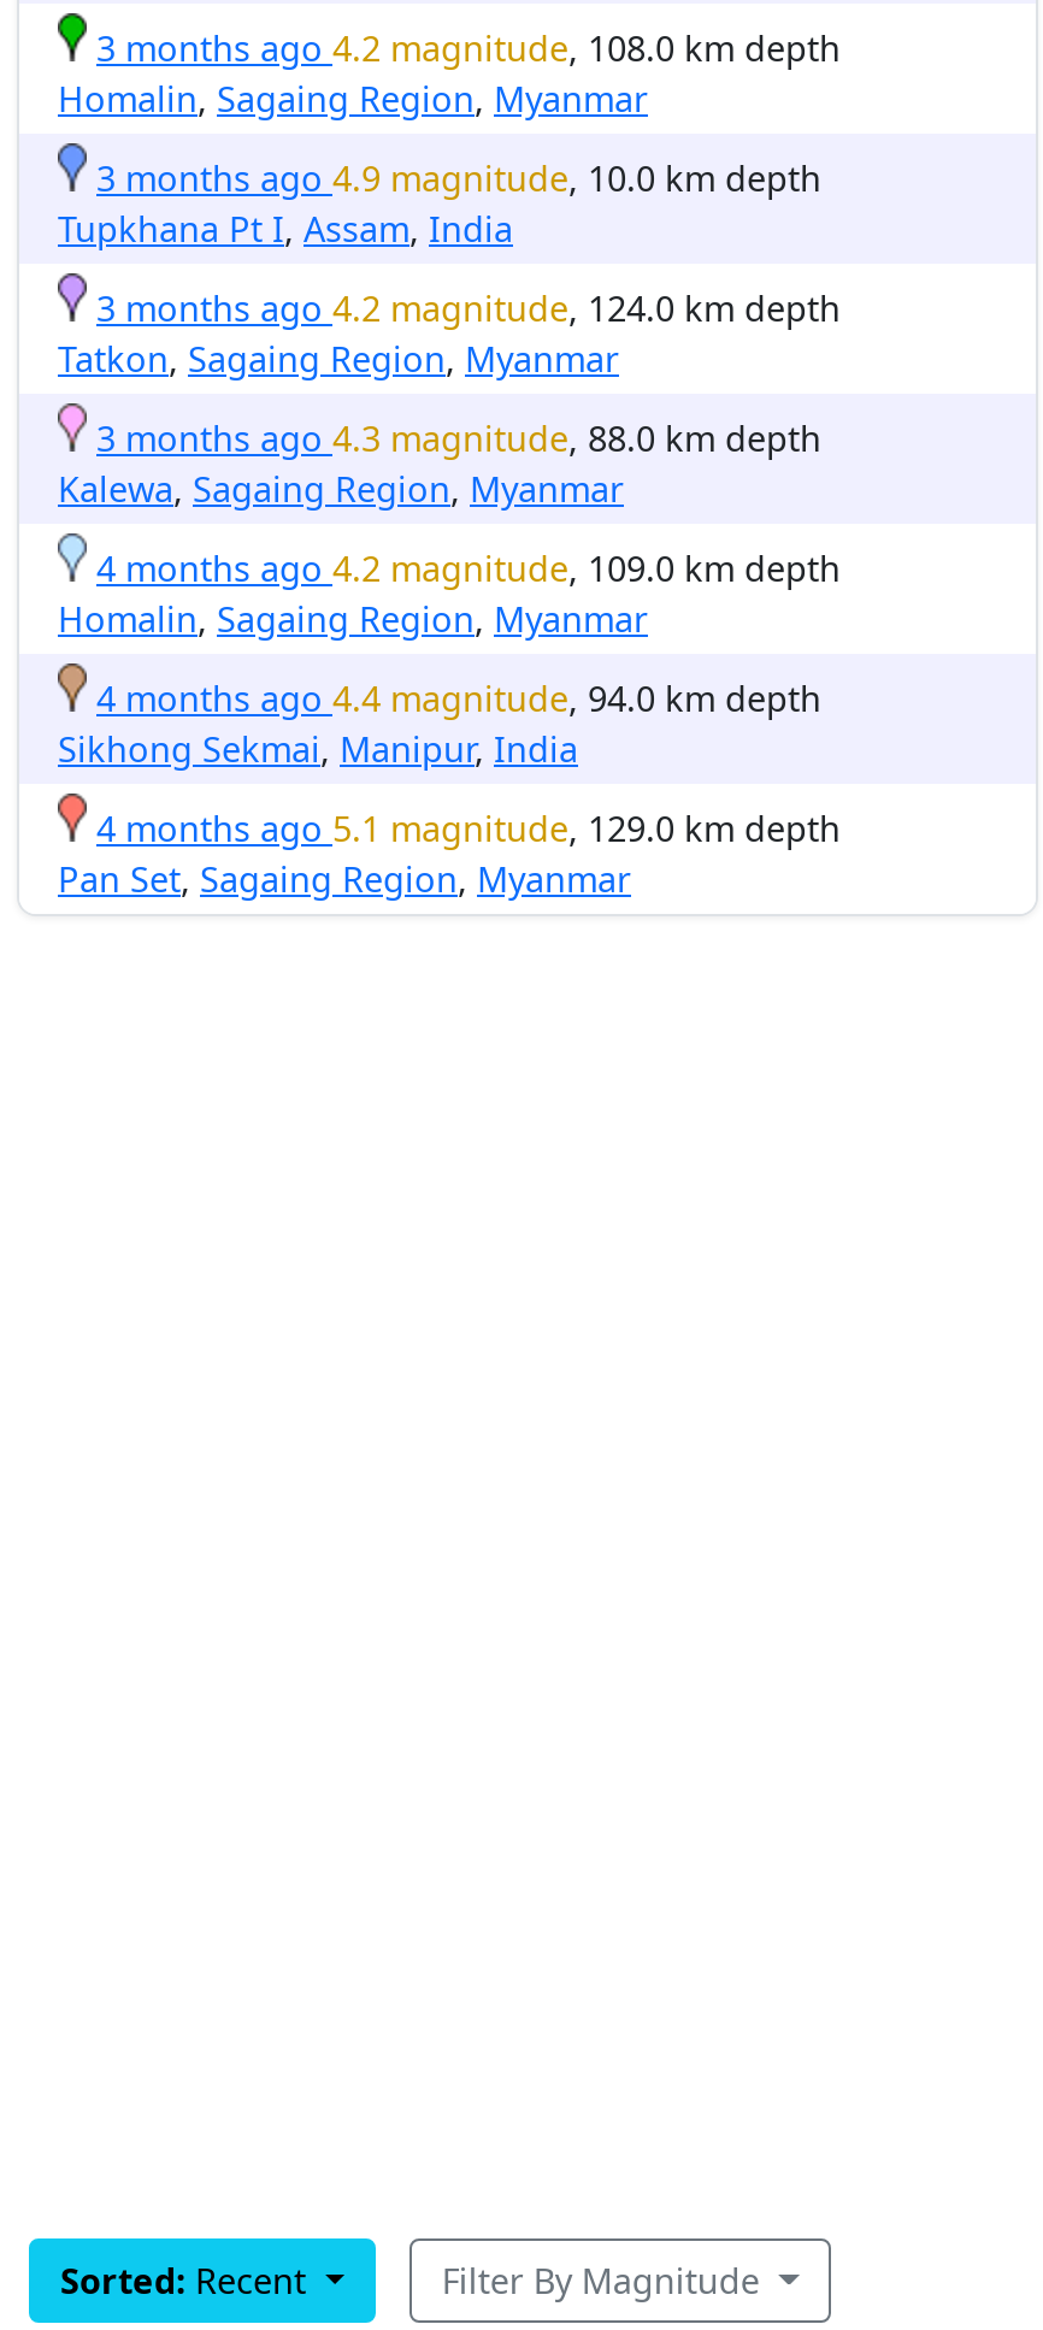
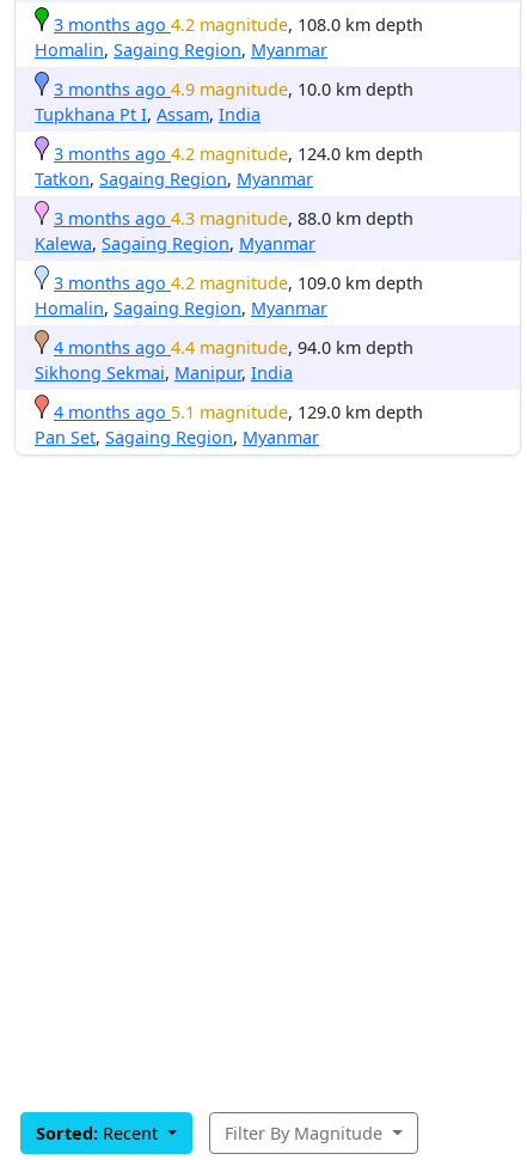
- 4 months ago 4.2 magnitude, 109.0 km depth
+ 3 months ago 4.2 magnitude, 109.0 km depth
